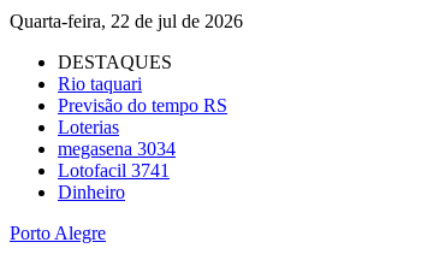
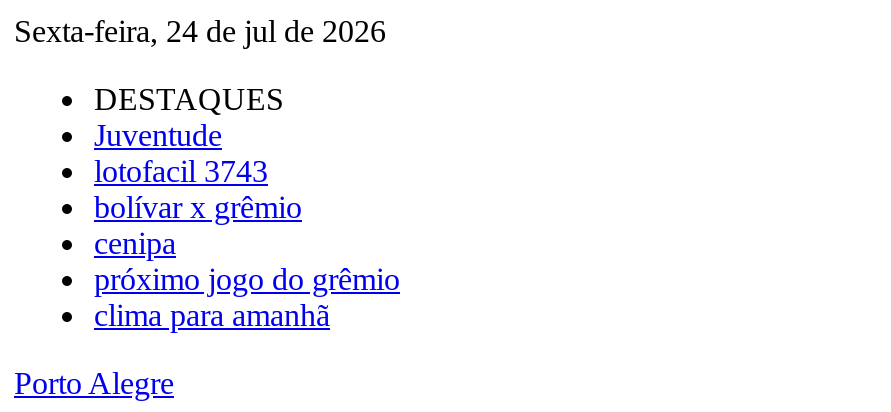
- Quarta-feira, 22 de jul de 2026
+ Sexta-feira, 24 de jul de 2026

- Rio taquari
- Previsão do tempo RS
- Loterias
- megasena 3034
- Lotofacil 3741
- Dinheiro
+ Juventude
+ lotofacil 3743
+ bolívar x grêmio
+ cenipa
+ próximo jogo do grêmio
+ clima para amanhã
